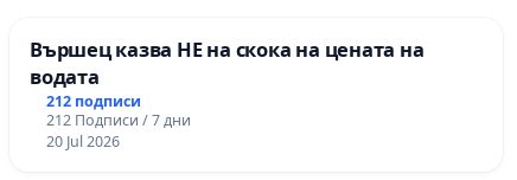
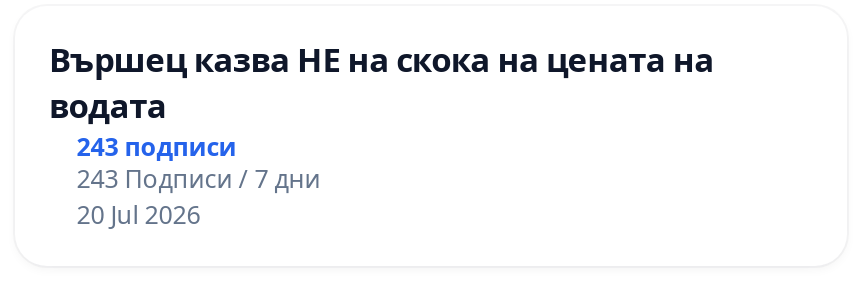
- 212 подписи
+ 243 подписи

- 212 Подписи / 7 дни
+ 243 Подписи / 7 дни
